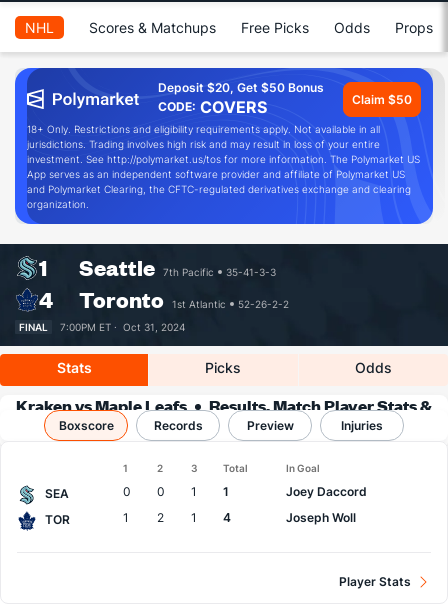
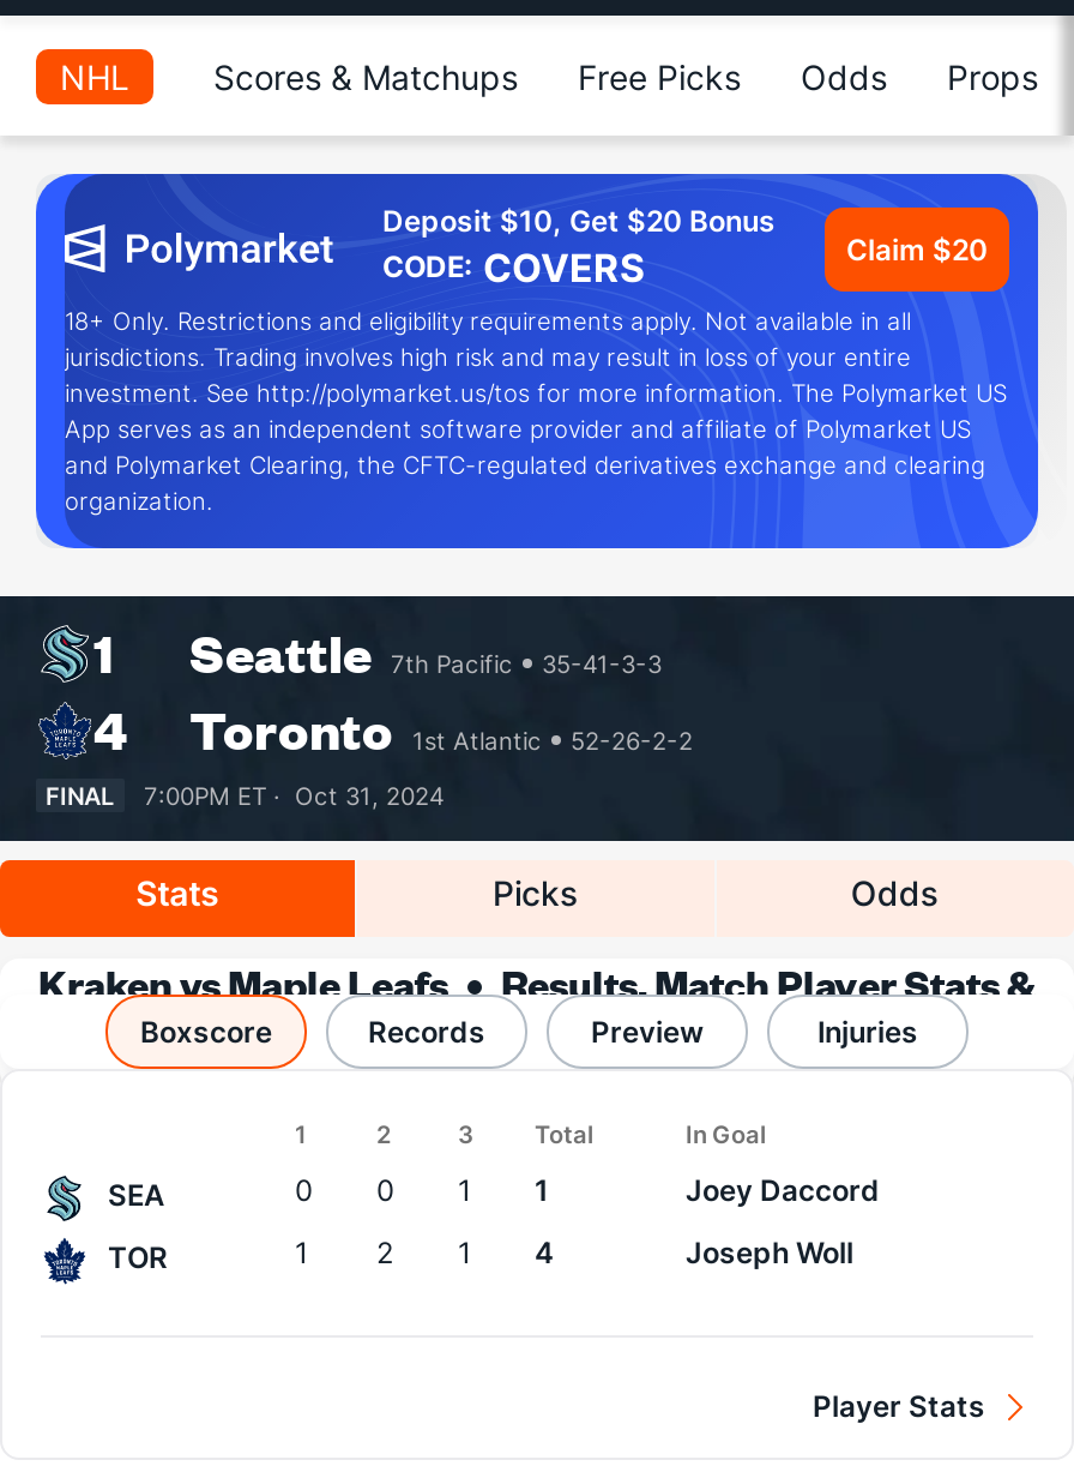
- Deposit $20, Get $50 Bonus
+ Deposit $10, Get $20 Bonus

- Claim $50
+ Claim $20
